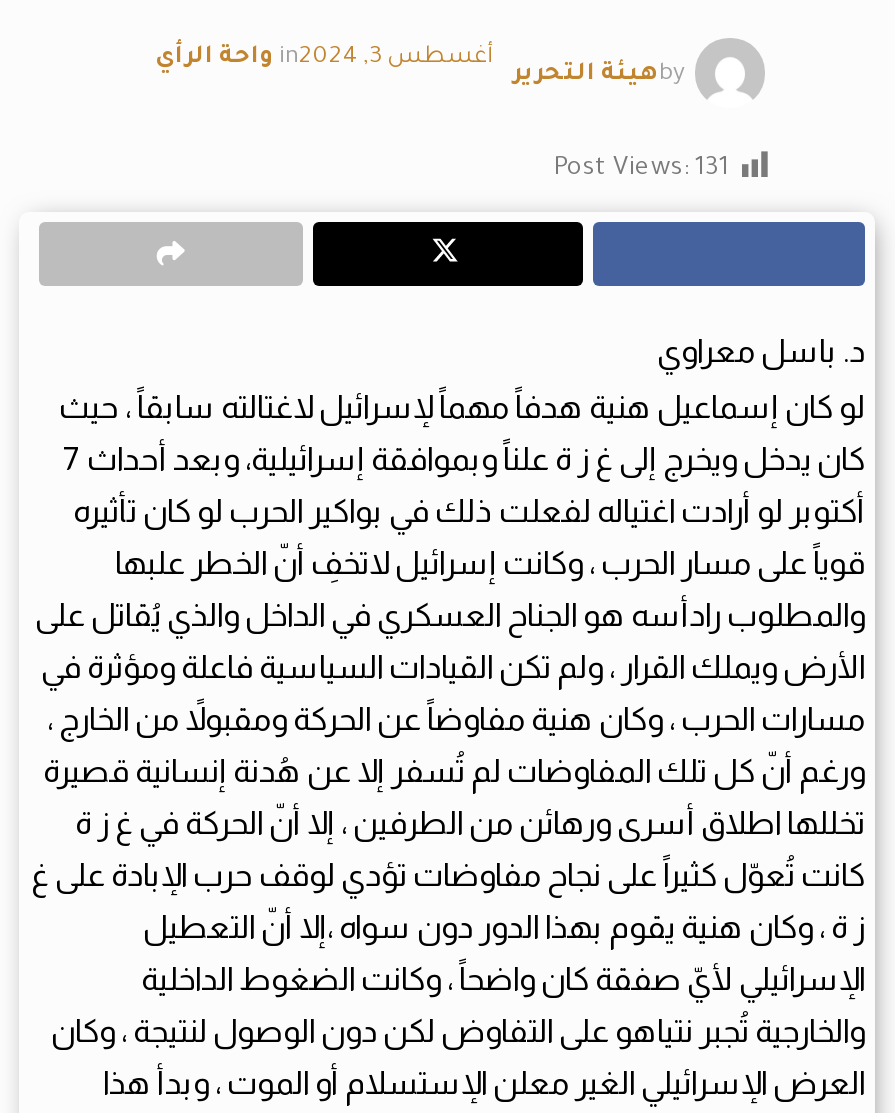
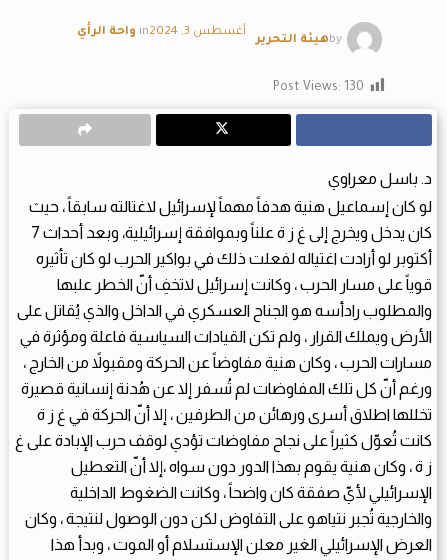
- Post Views: 131
+ Post Views: 130
